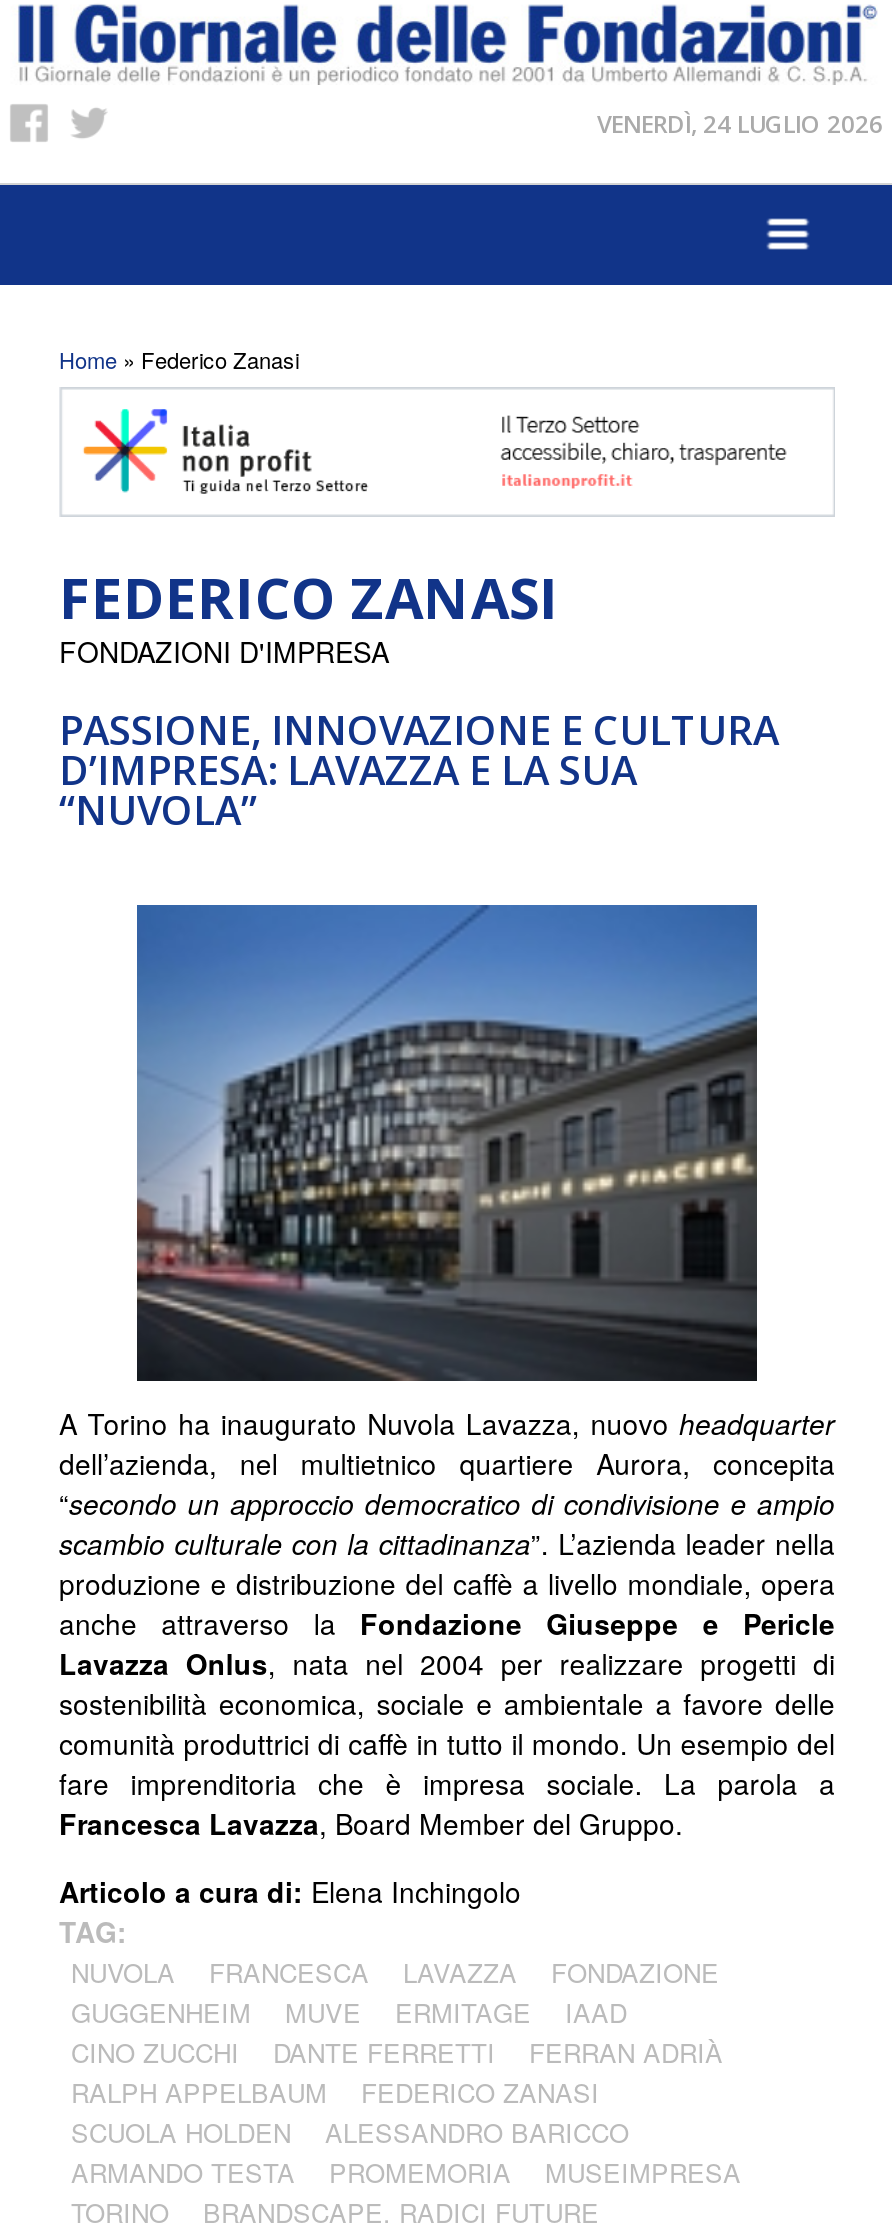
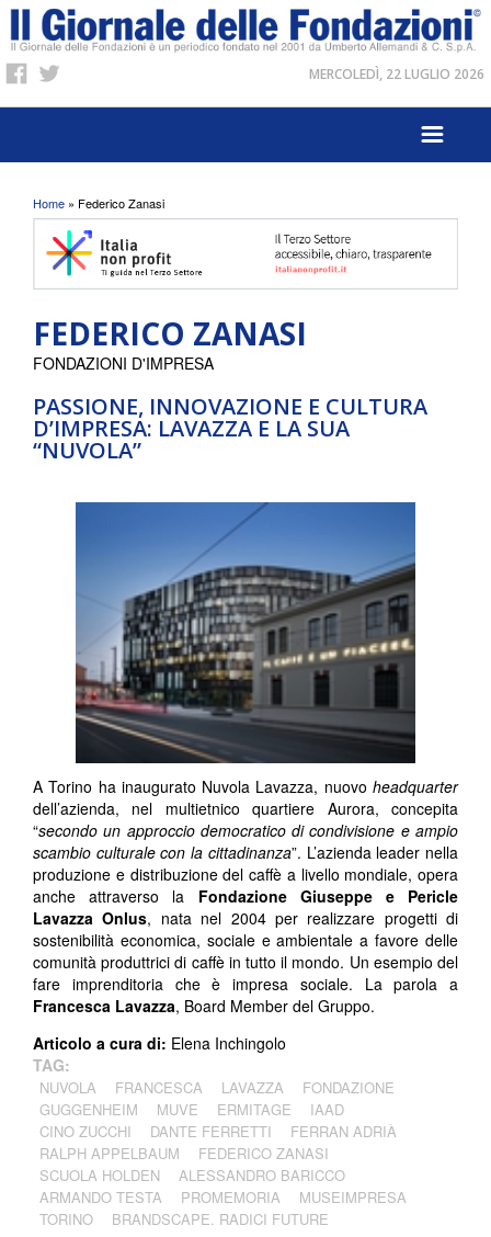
- VENERDÌ, 24 LUGLIO 2026
+ MERCOLEDÌ, 22 LUGLIO 2026
